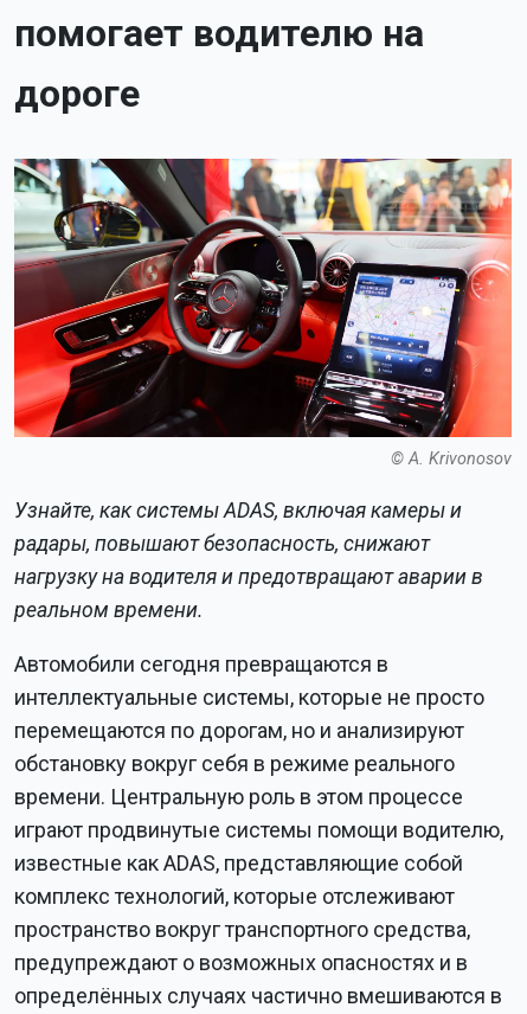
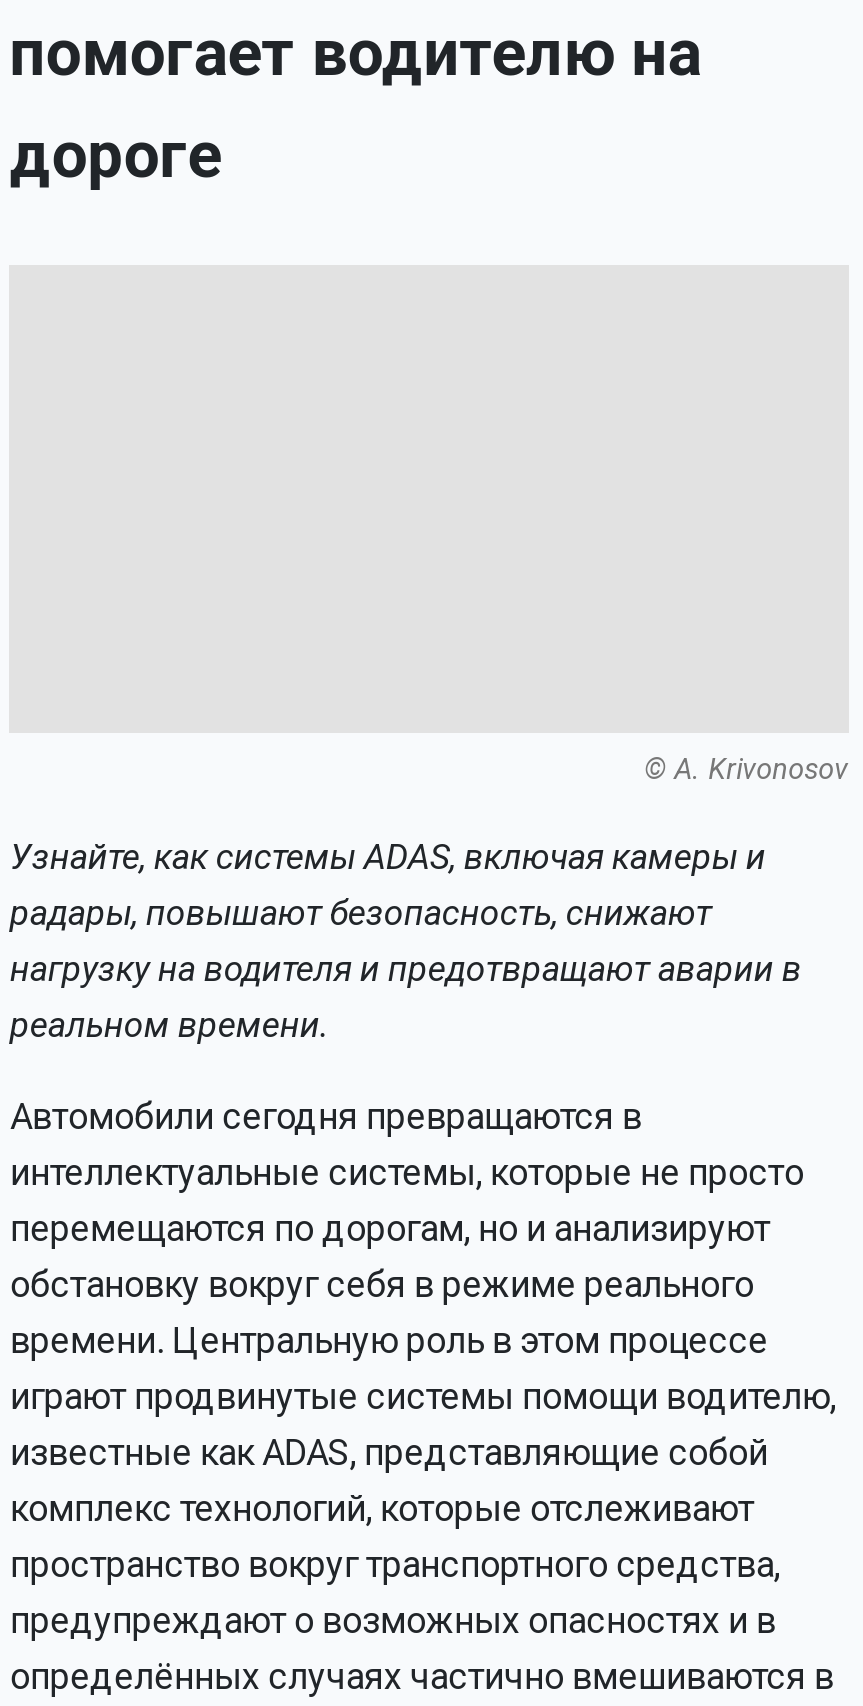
- [image]
